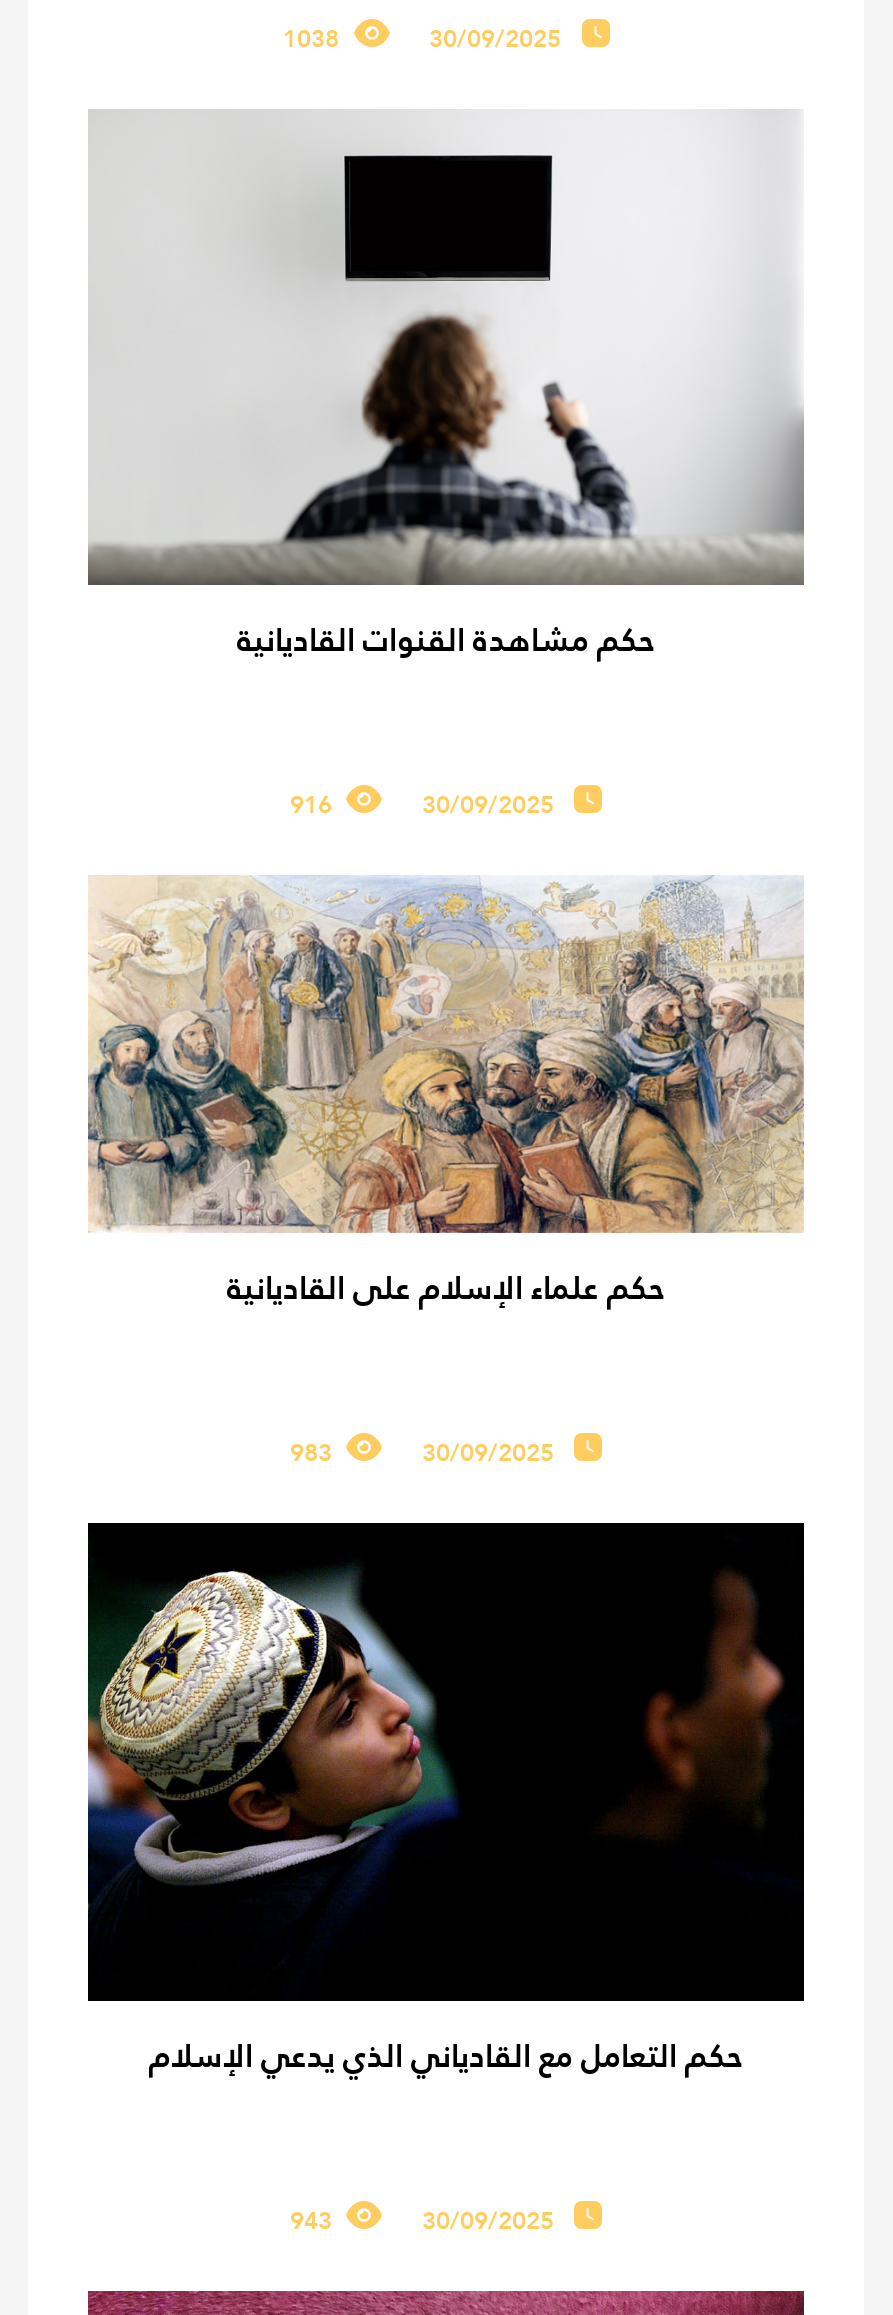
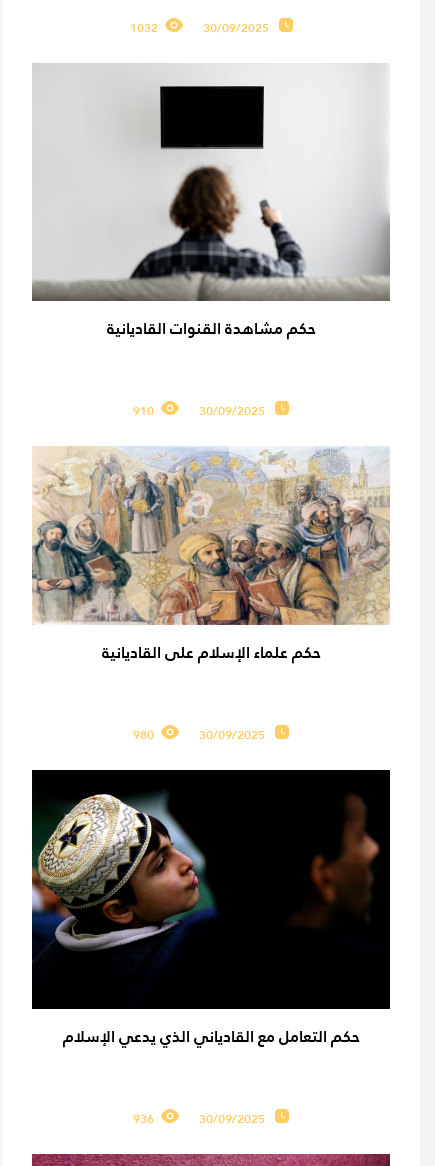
- 1038
+ 1032

- 916
+ 910

- 983
+ 980

- 943
+ 936
